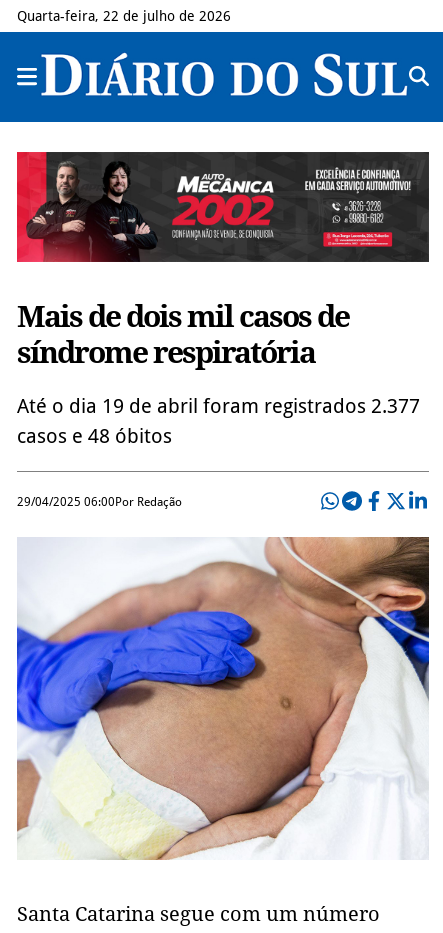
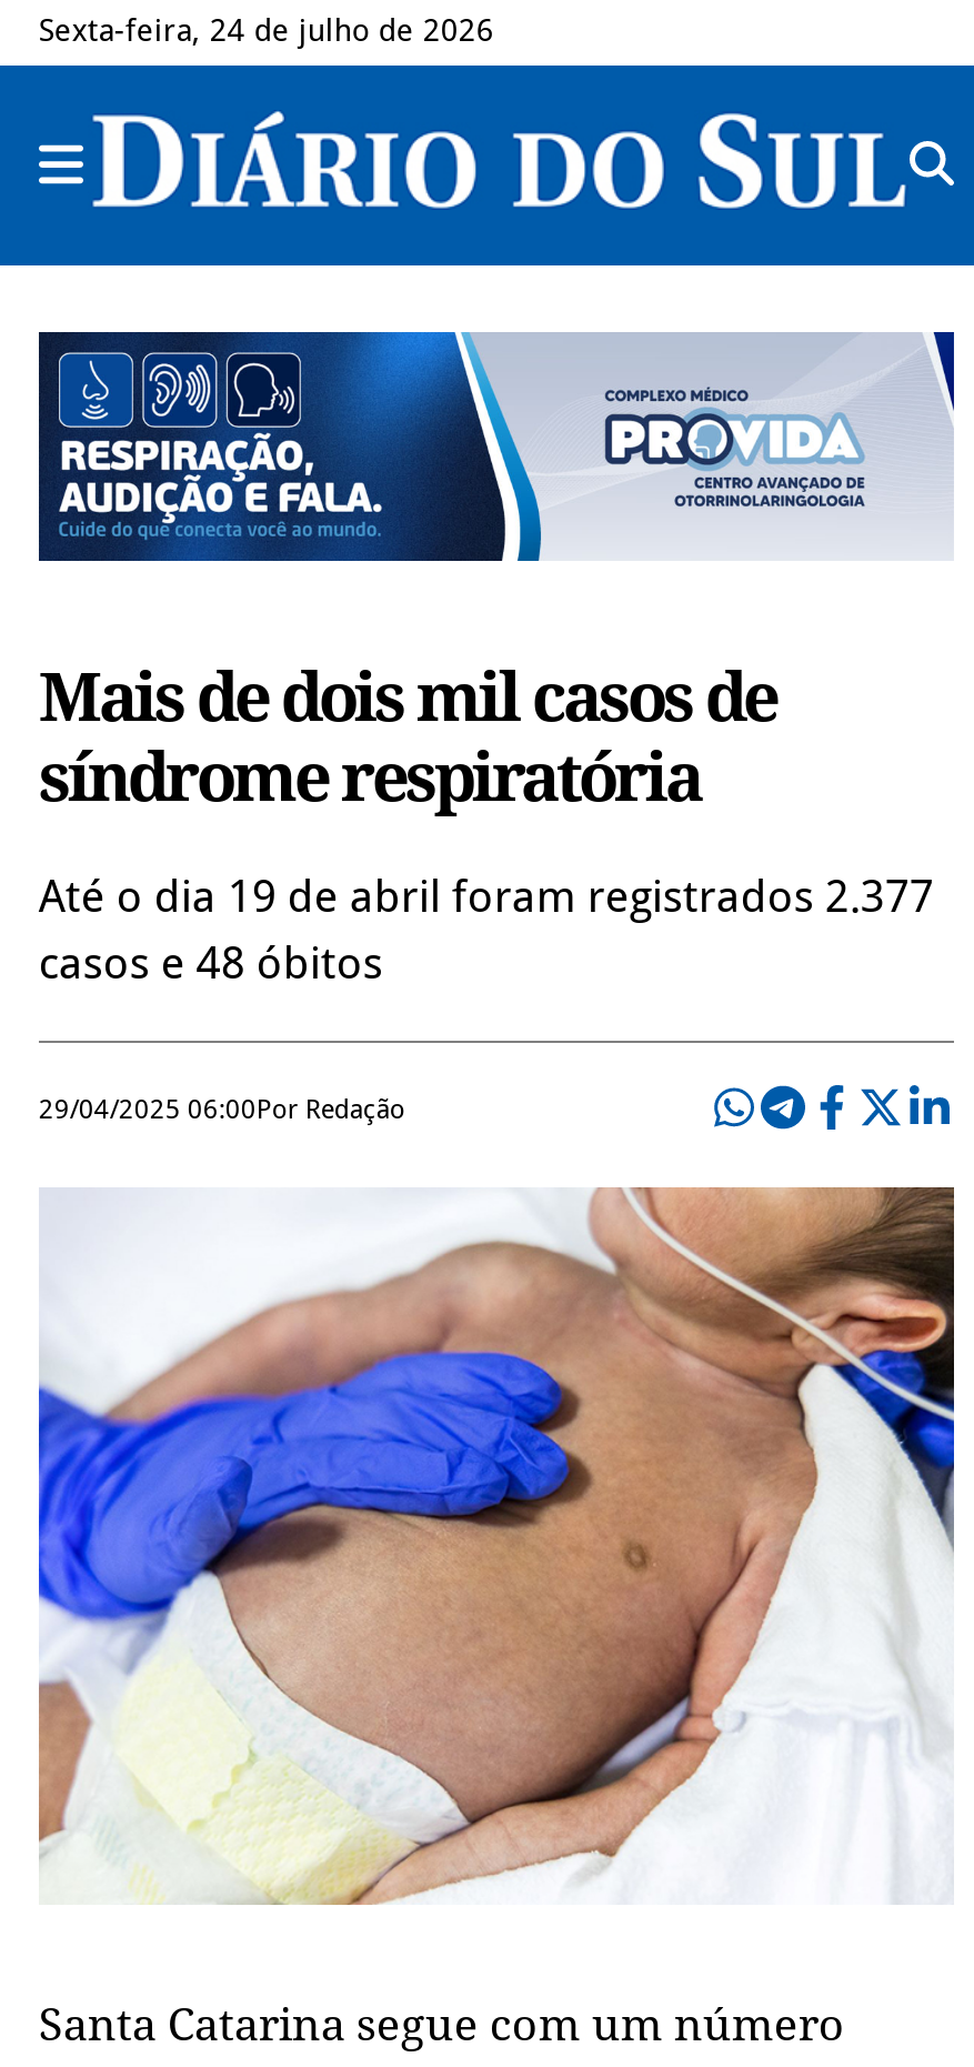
- Quarta-feira, 22 de julho de 2026
+ Sexta-feira, 24 de julho de 2026

- [image]
+ [image]
